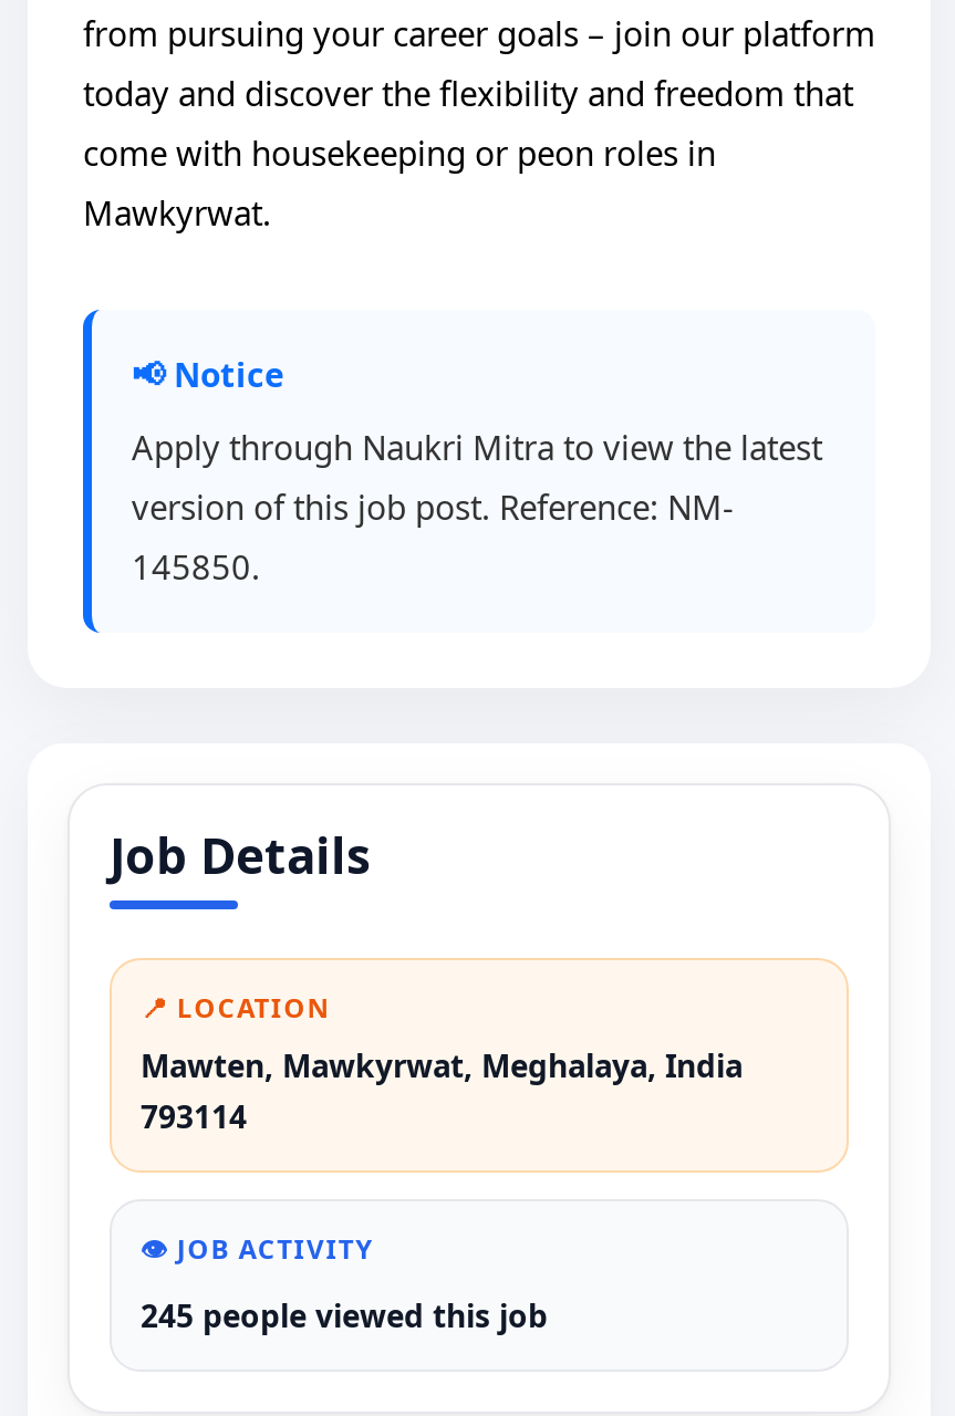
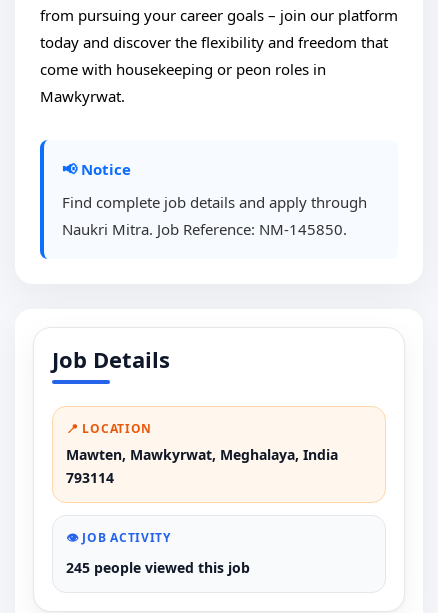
- Apply through Naukri Mitra to view the latest
- version of this job post. Reference: NM-
- 145850.
+ Find complete job details and apply through
+ Naukri Mitra. Job Reference: NM-145850.
